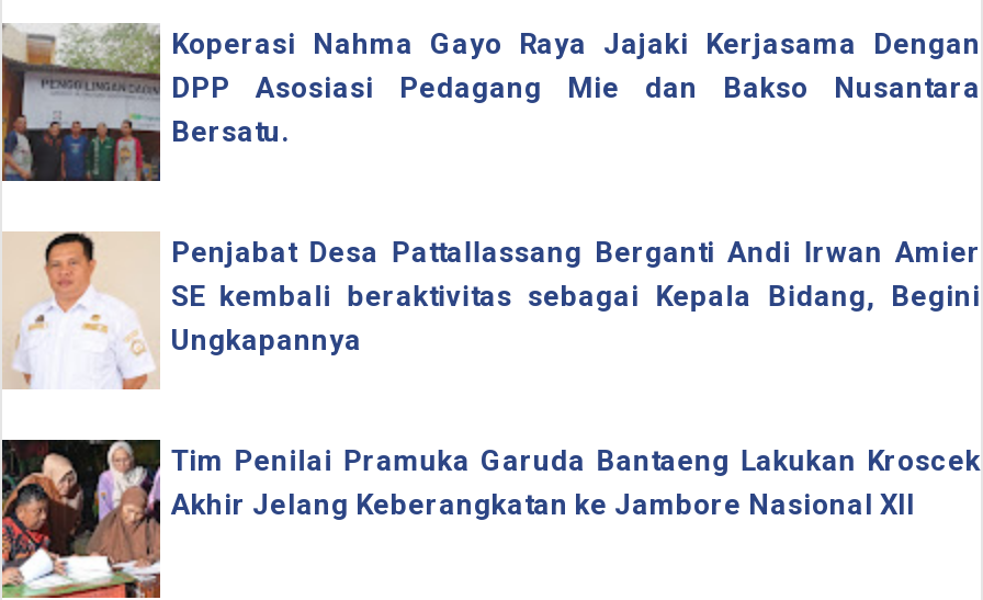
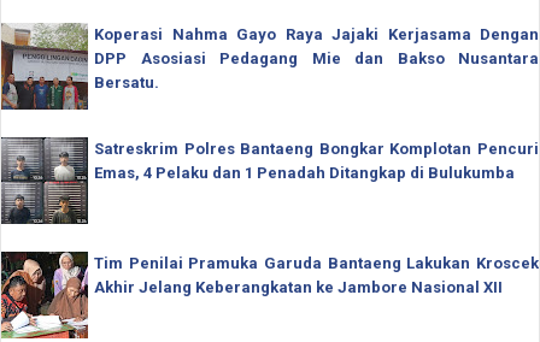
- [image]
- Penjabat Desa Pattallassang Berganti Andi Irwan Amier
- SE kembali beraktivitas sebagai Kepala Bidang, Begini
- Ungkapannya
+ [image]
+ Satreskrim Polres Bantaeng Bongkar Komplotan Pencuri
+ Emas, 4 Pelaku dan 1 Penadah Ditangkap di Bulukumba
